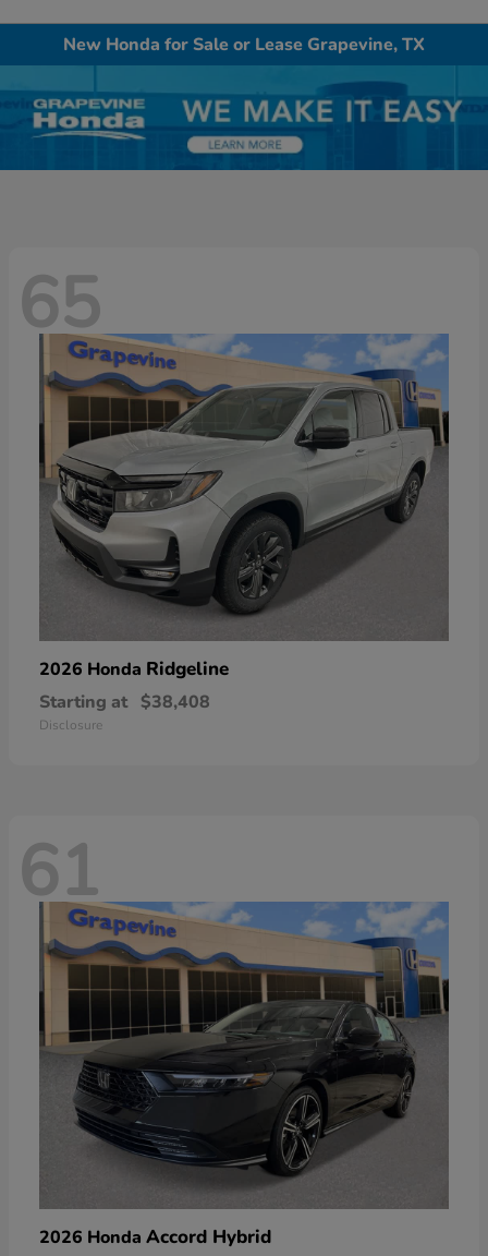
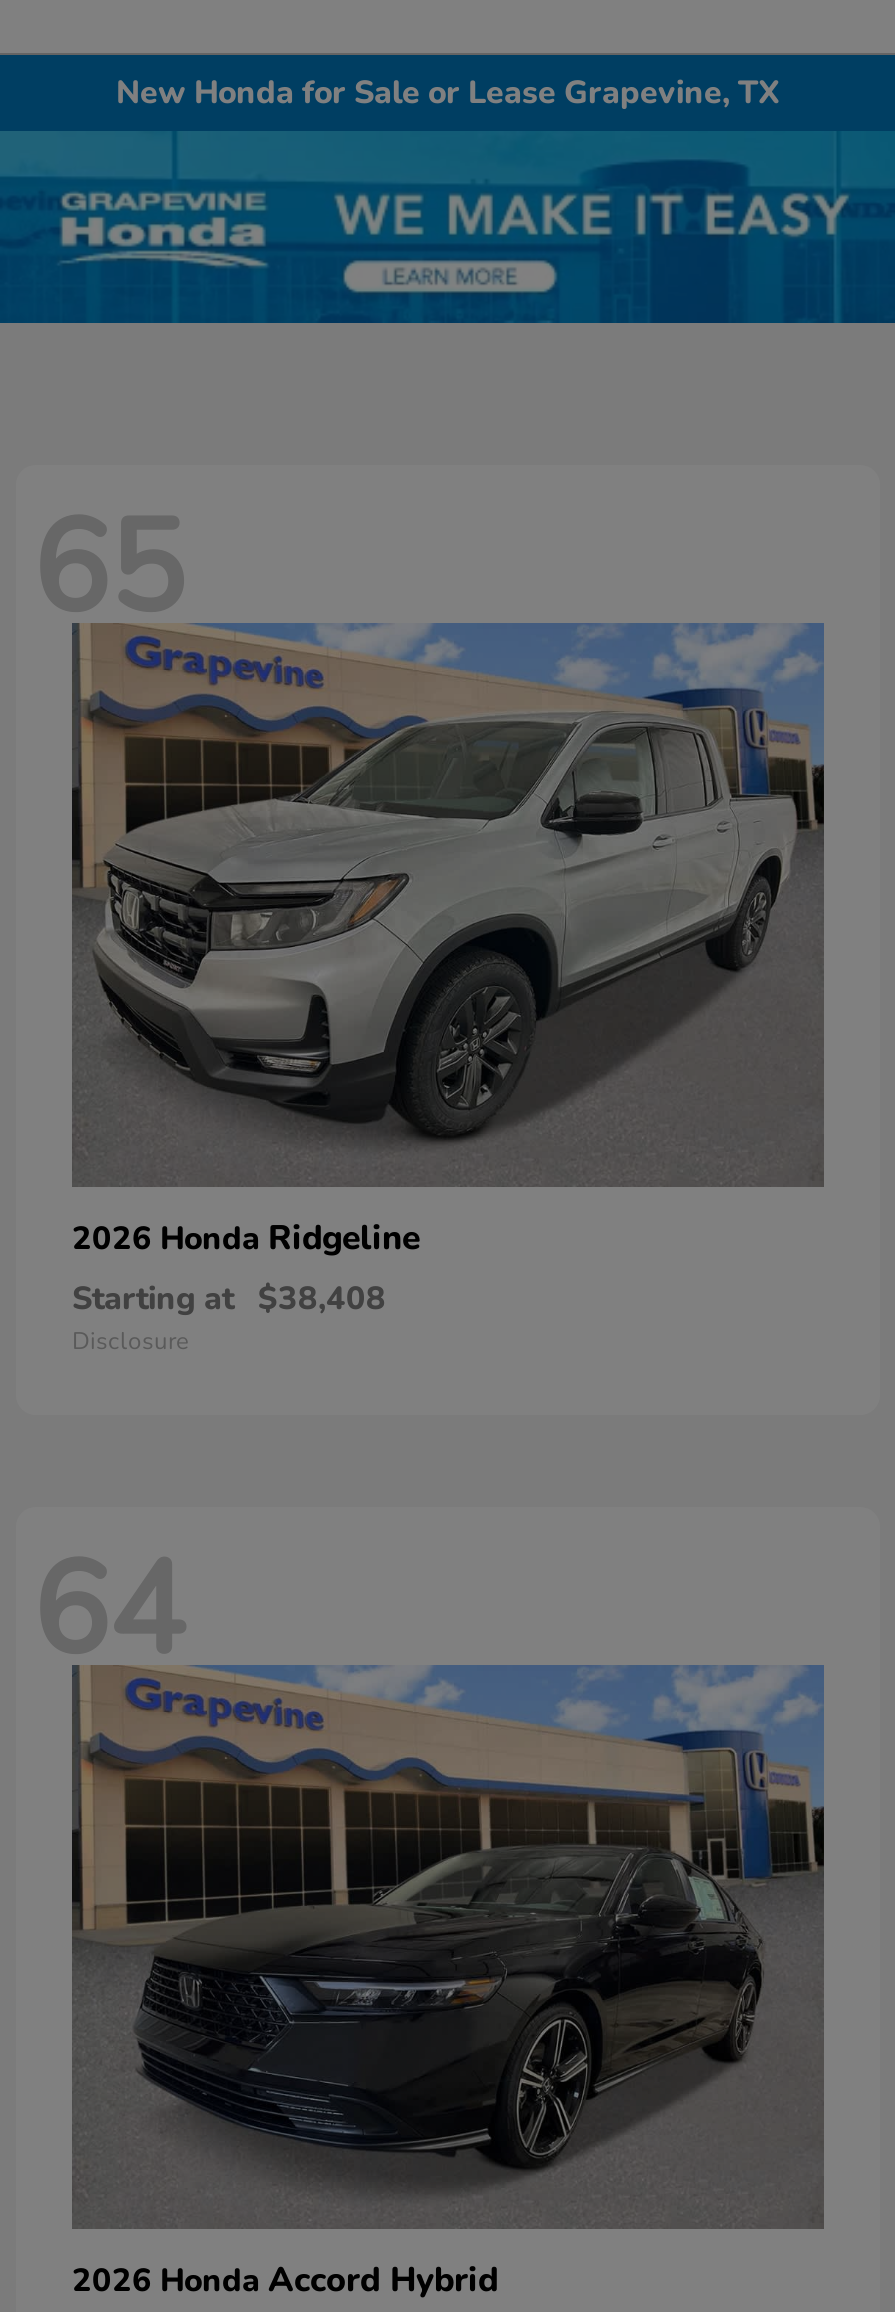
- 61
+ 64
